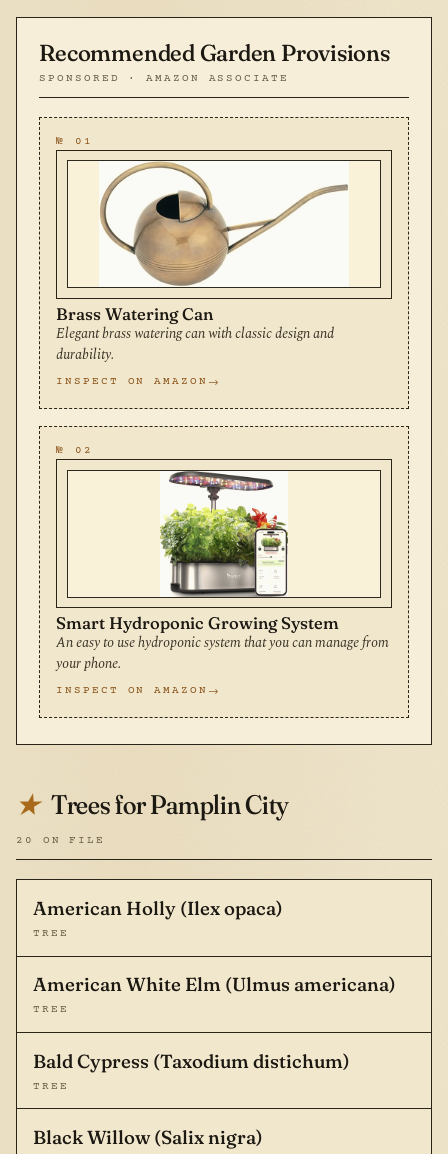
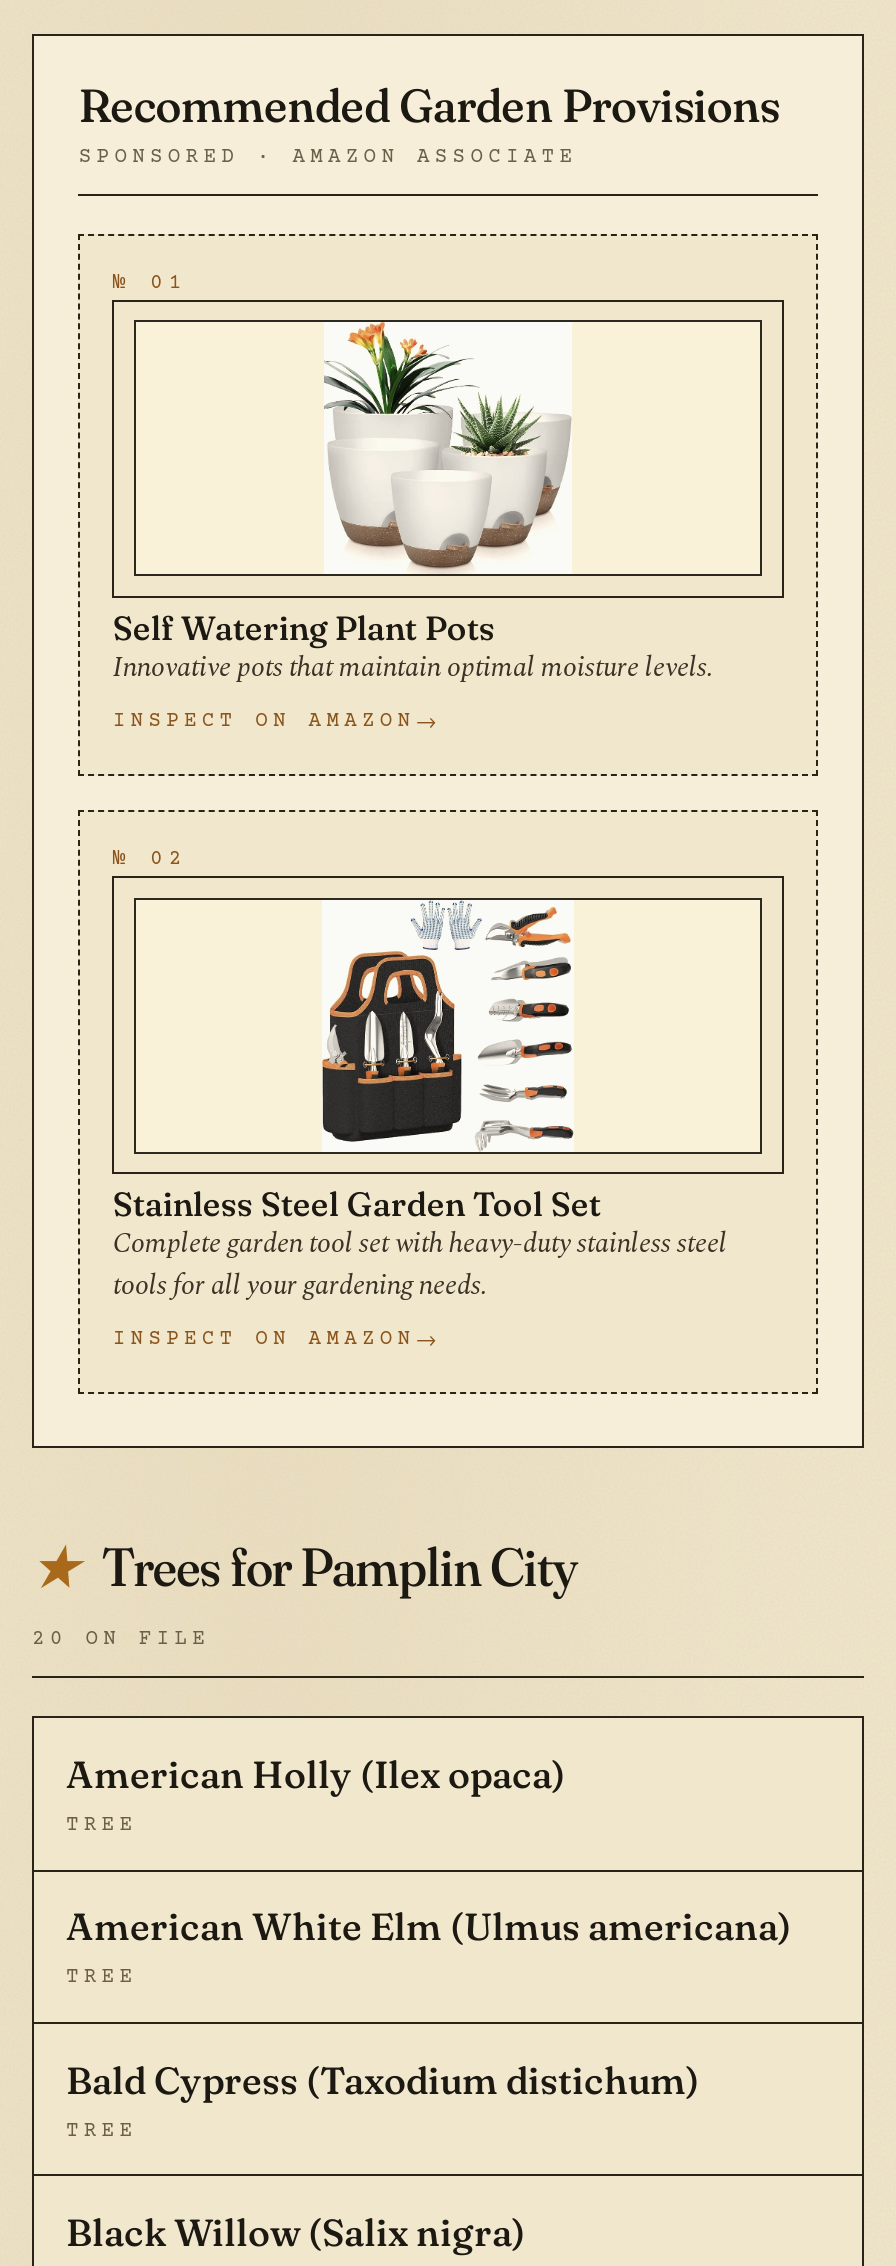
- [image]
- Brass Watering Can
- Elegant brass watering can with classic design and
- durability.
+ [image]
+ Self Watering Plant Pots
+ Innovative pots that maintain optimal moisture levels.

- [image]
- Smart Hydroponic Growing System
- An easy to use hydroponic system that you can manage from
- your phone.
+ [image]
+ Stainless Steel Garden Tool Set
+ Complete garden tool set with heavy-duty stainless steel
+ tools for all your gardening needs.
